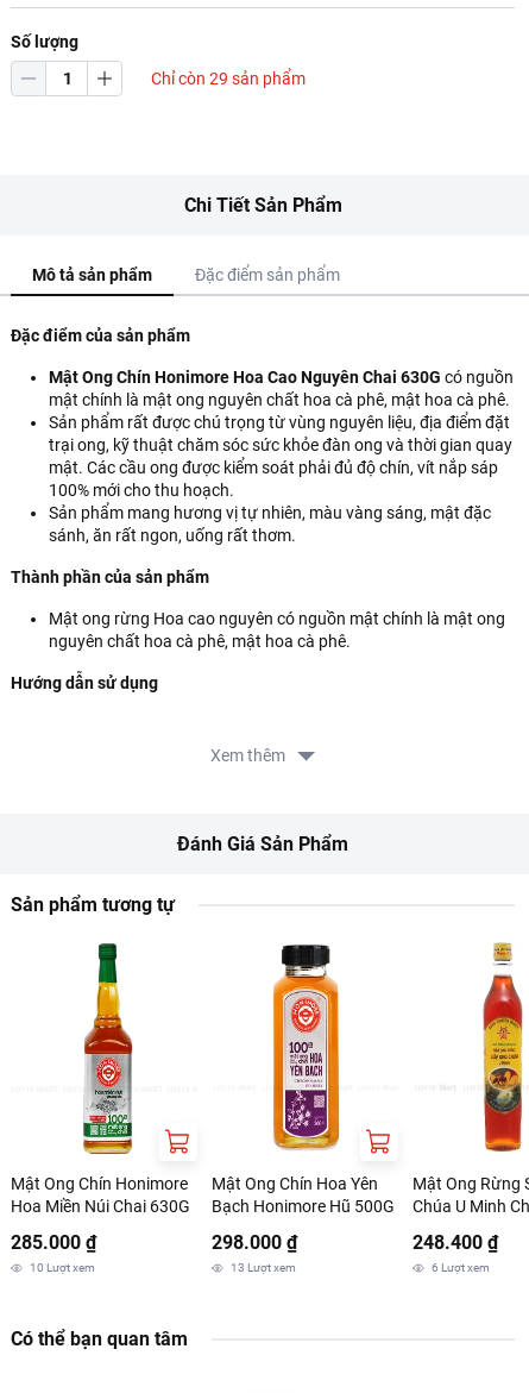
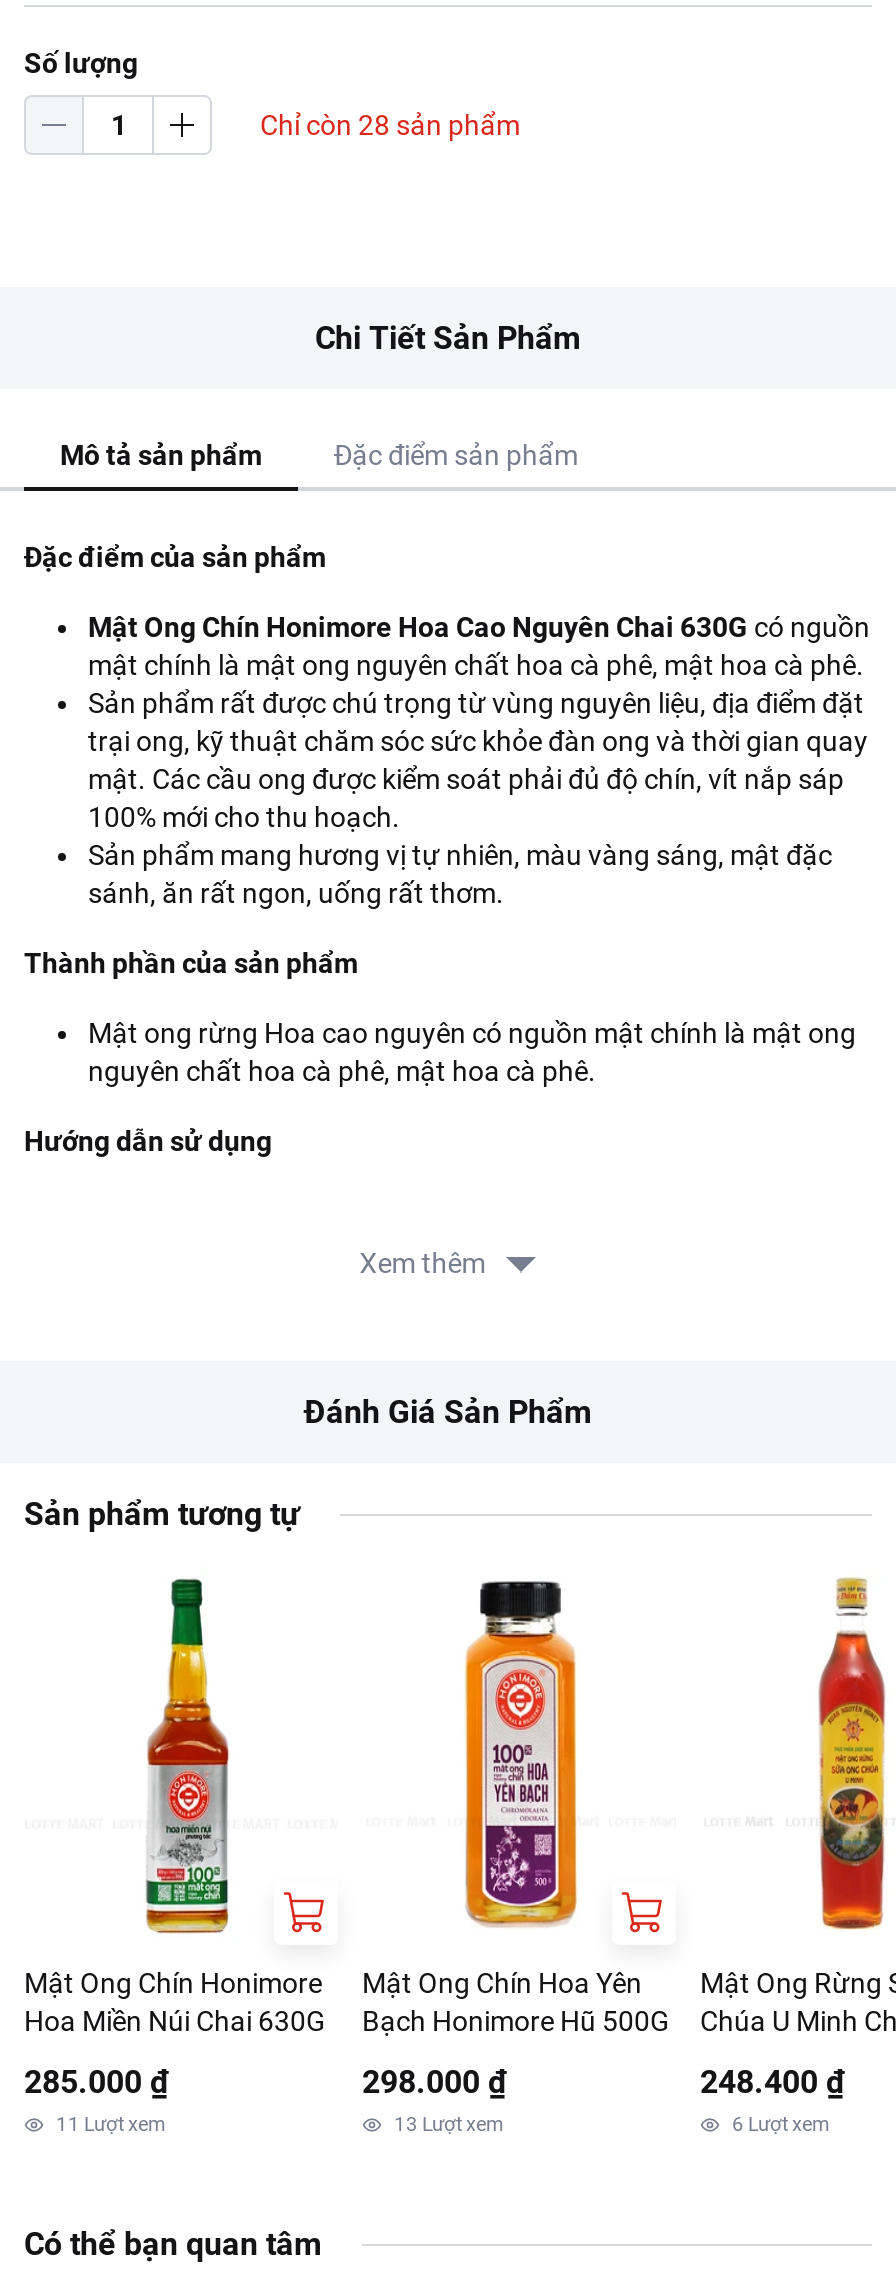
- Chỉ còn 29 sản phẩm
+ Chỉ còn 28 sản phẩm

- 10 Lượt xem
+ 11 Lượt xem
